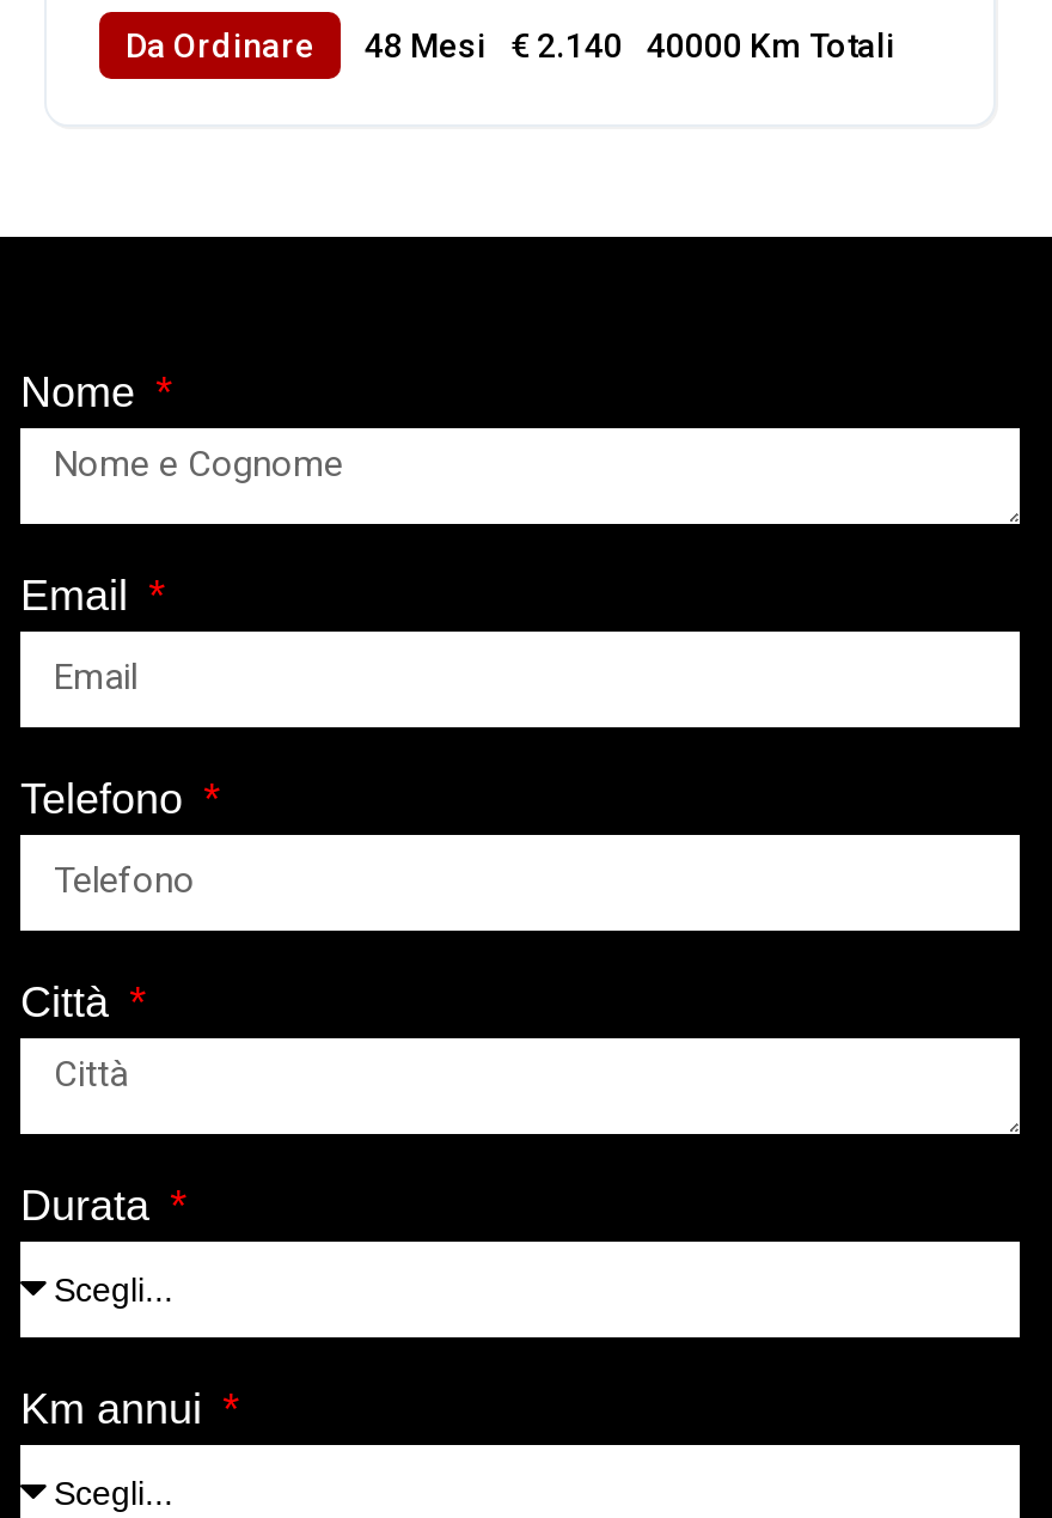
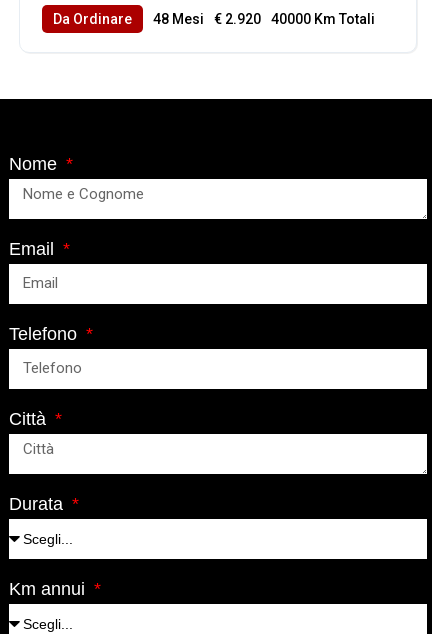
- Da Ordinare 48 Mesi € 2.140 40000 Km Totali
+ Da Ordinare 48 Mesi € 2.920 40000 Km Totali
